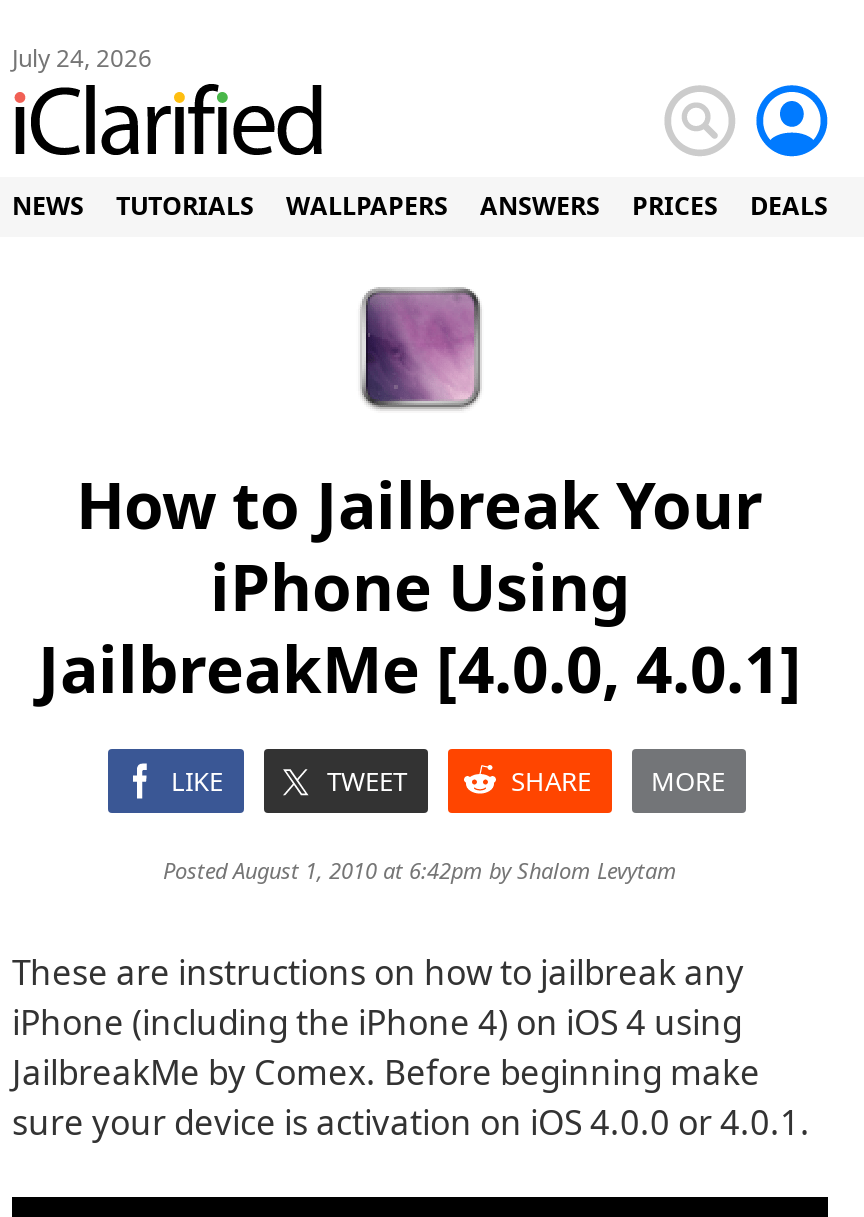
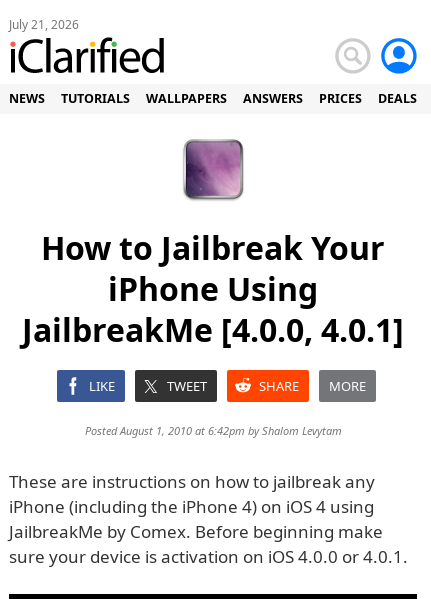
- July 24, 2026
+ July 21, 2026
